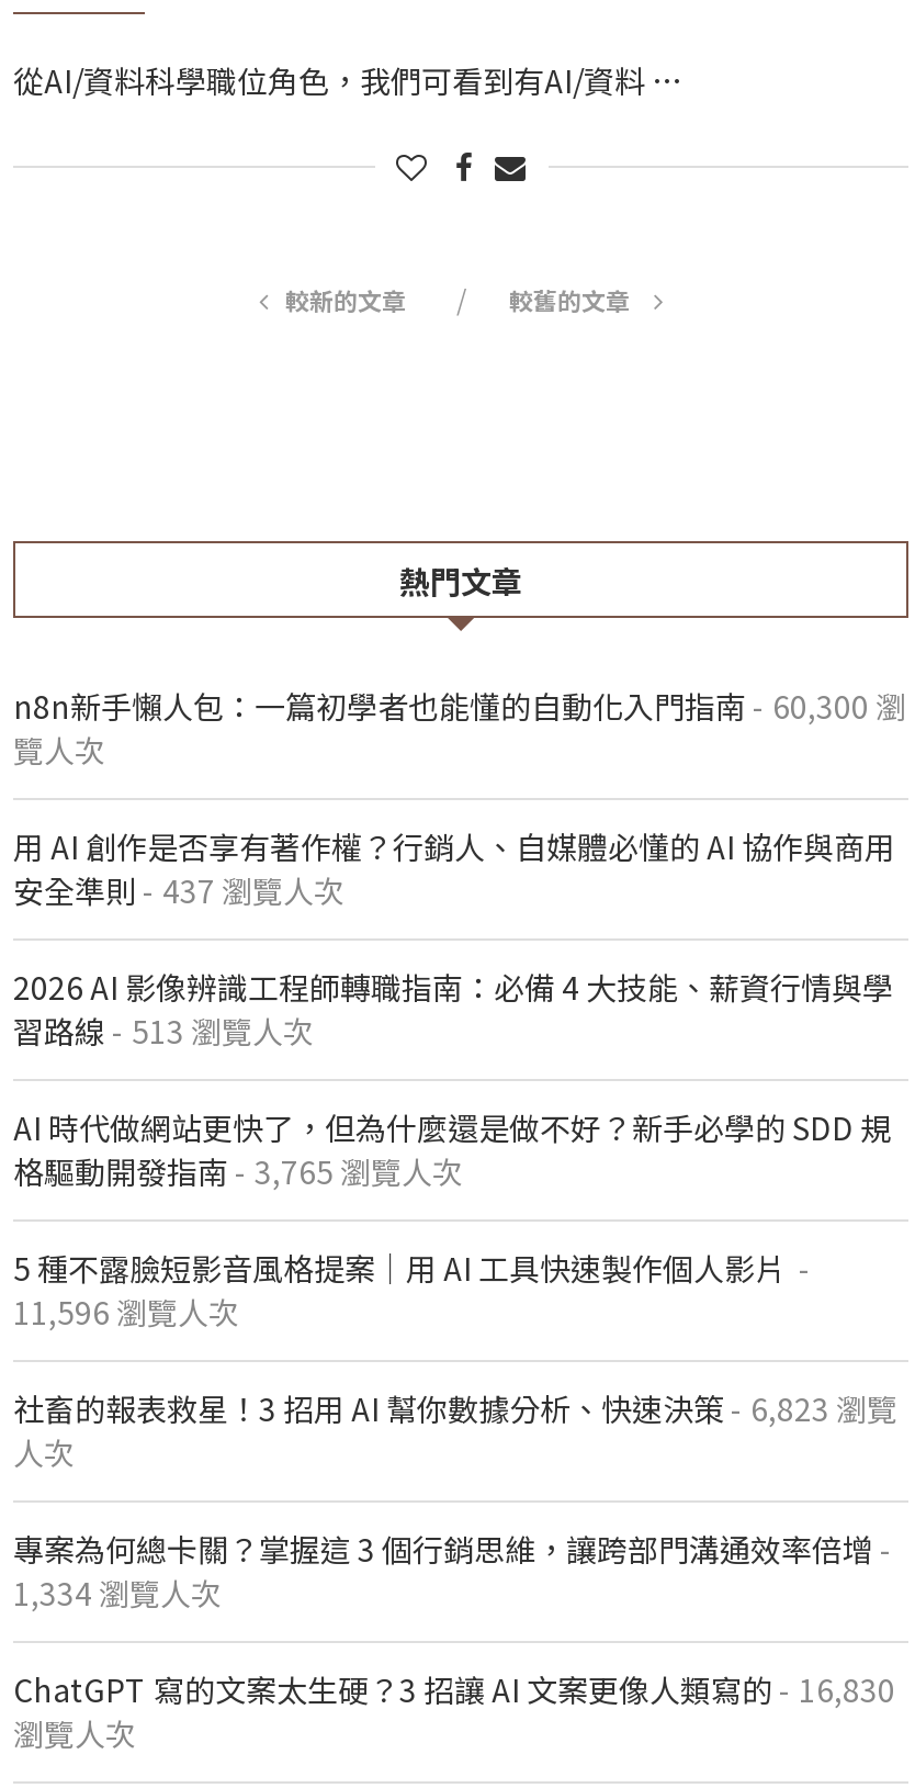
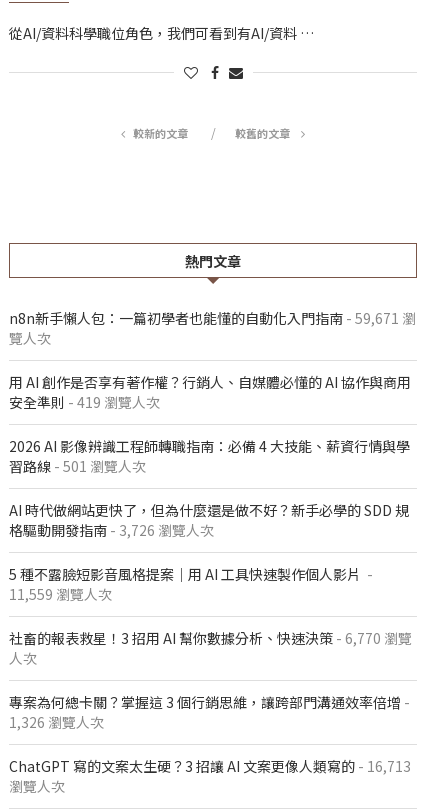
- n8n新手懶人包：一篇初學者也能懂的自動化入門指南- 60,300 瀏
+ n8n新手懶人包：一篇初學者也能懂的自動化入門指南- 59,671 瀏

- 安全準則- 437 瀏覽人次
+ 安全準則- 419 瀏覽人次

- 習路線- 513 瀏覽人次
+ 習路線- 501 瀏覽人次

- 格驅動開發指南- 3,765 瀏覽人次
+ 格驅動開發指南- 3,726 瀏覽人次

- 11,596 瀏覽人次
+ 11,559 瀏覽人次

- 社畜的報表救星！3 招用 AI 幫你數據分析、快速決策- 6,823 瀏覽
+ 社畜的報表救星！3 招用 AI 幫你數據分析、快速決策- 6,770 瀏覽

- 1,334 瀏覽人次
+ 1,326 瀏覽人次

- ChatGPT 寫的文案太生硬？3 招讓 AI 文案更像人類寫的- 16,830
+ ChatGPT 寫的文案太生硬？3 招讓 AI 文案更像人類寫的- 16,713
